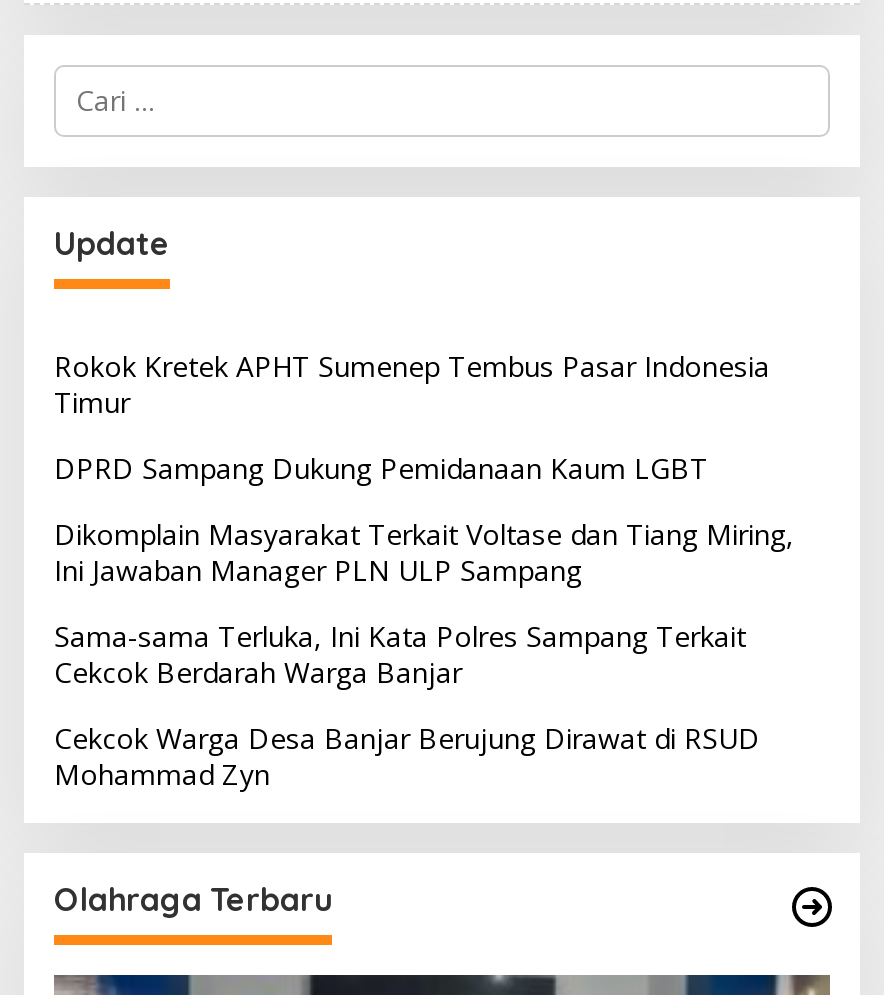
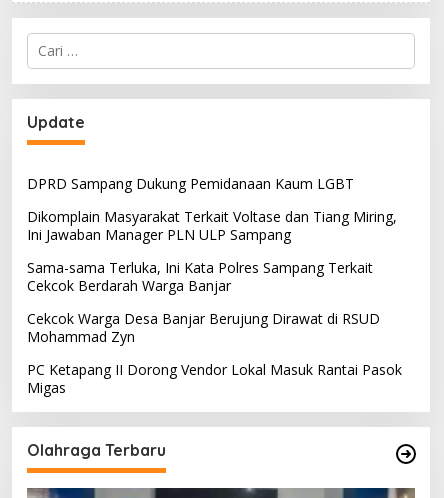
- Rokok Kretek APHT Sumenep Tembus Pasar Indonesia
- Timur

moved up: DPRD Sampang Dukung Pemidanaan Kaum LGBT | Dikomplain Masyarakat Terkait Voltase dan Tiang Miring, | Ini Jawaban Manager PLN ULP Sampang | Sama-sama Terluka, Ini Kata Polres Sampang Terkait | Cekcok Berdarah Warga Banjar | Cekcok Warga Desa Banjar Berujung Dirawat di RSUD | Mohammad Zyn

+ PC Ketapang II Dorong Vendor Lokal Masuk Rantai Pasok
+ Migas
